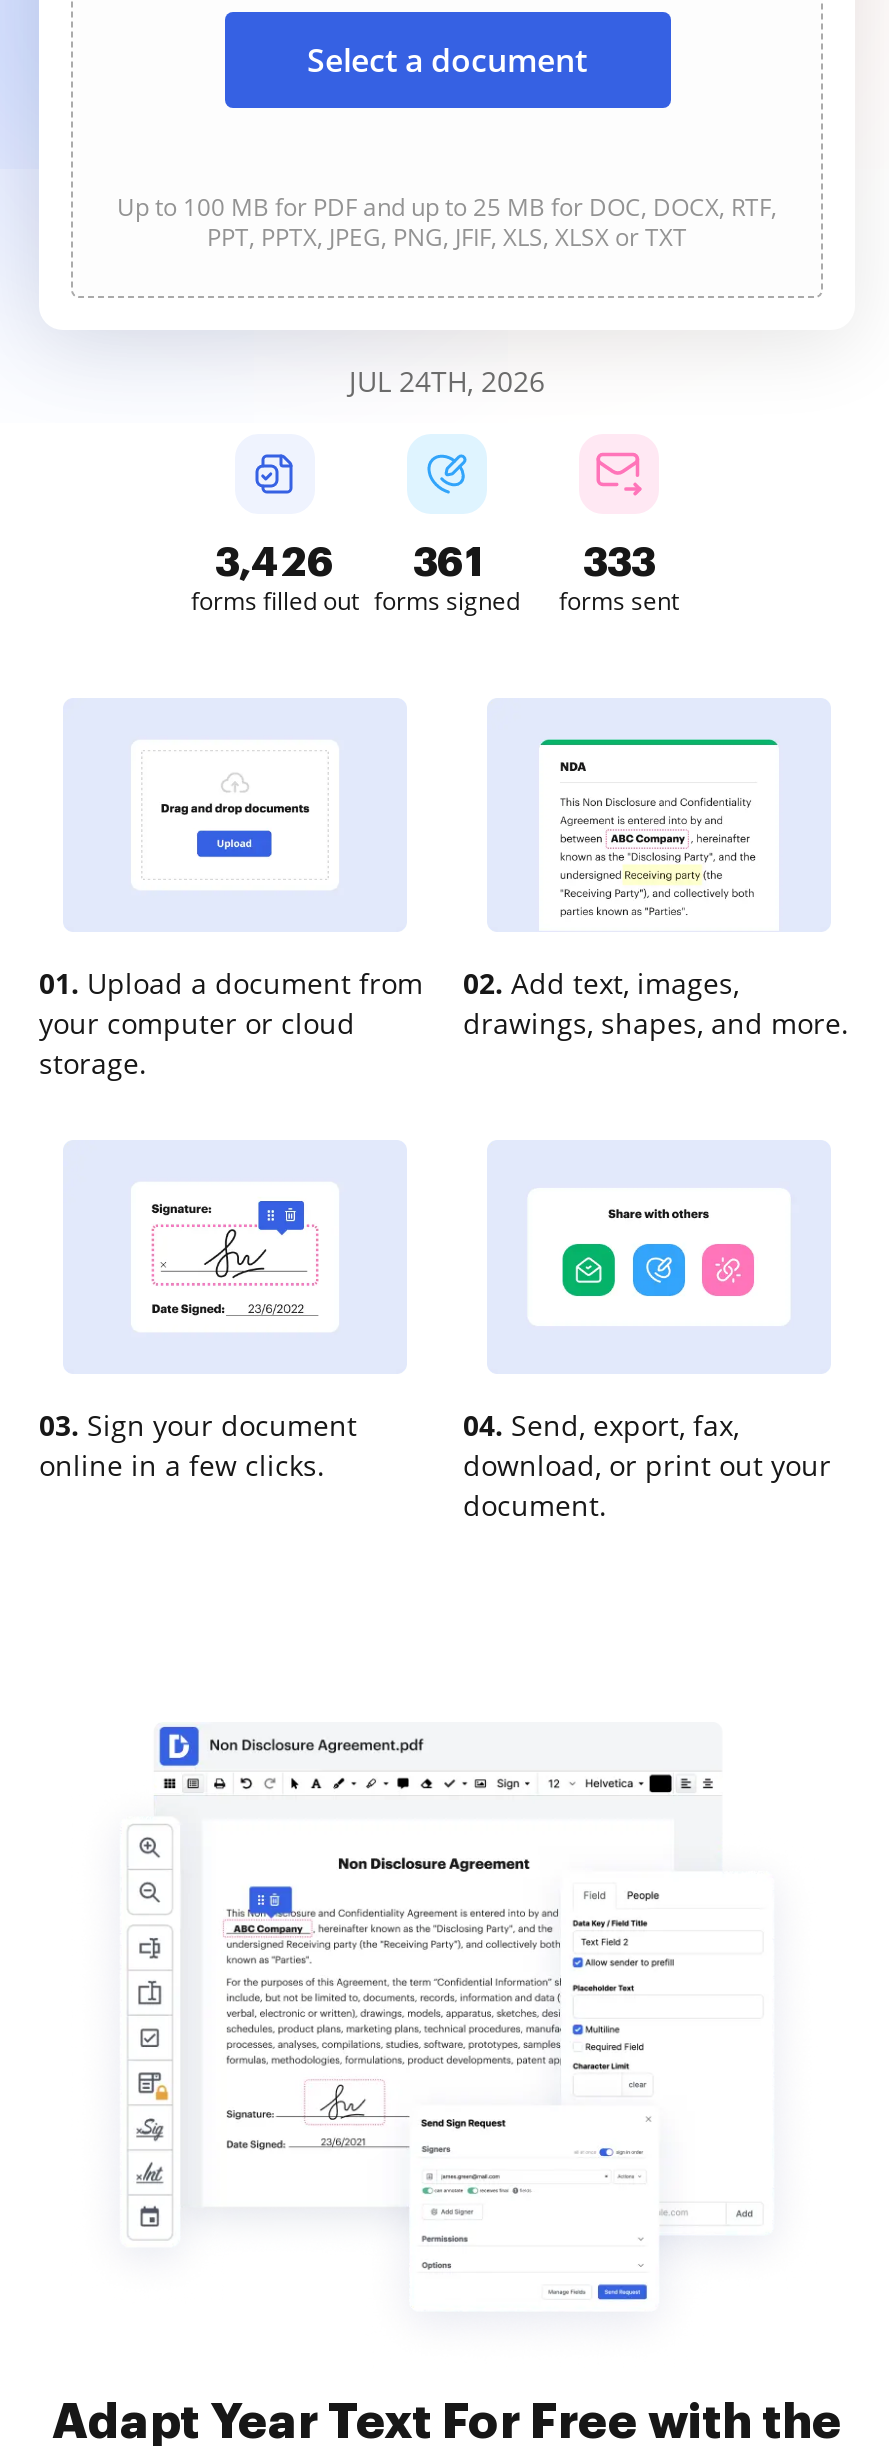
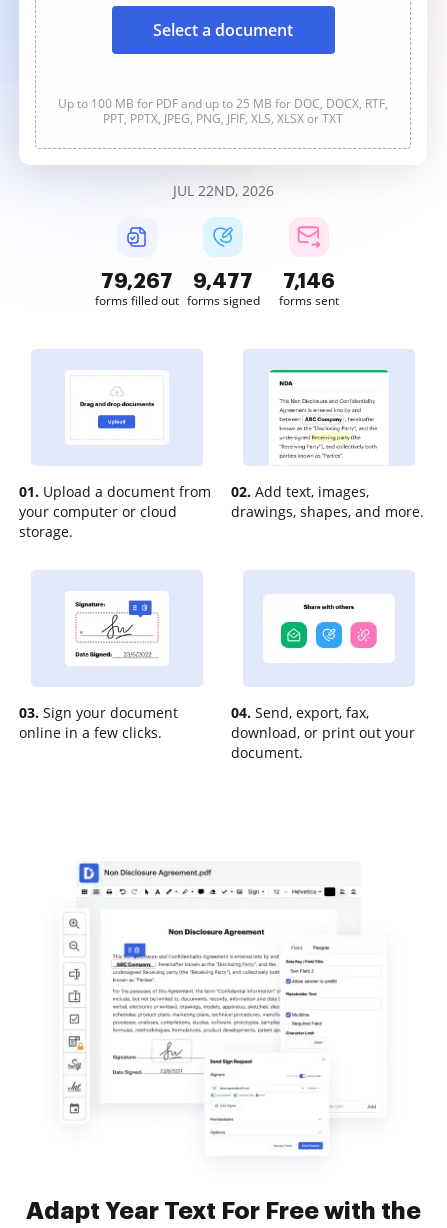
- JUL 24TH, 2026
+ JUL 22ND, 2026

- 3,426
+ 79,267

- 361
+ 9,477

- 333
+ 7,146
